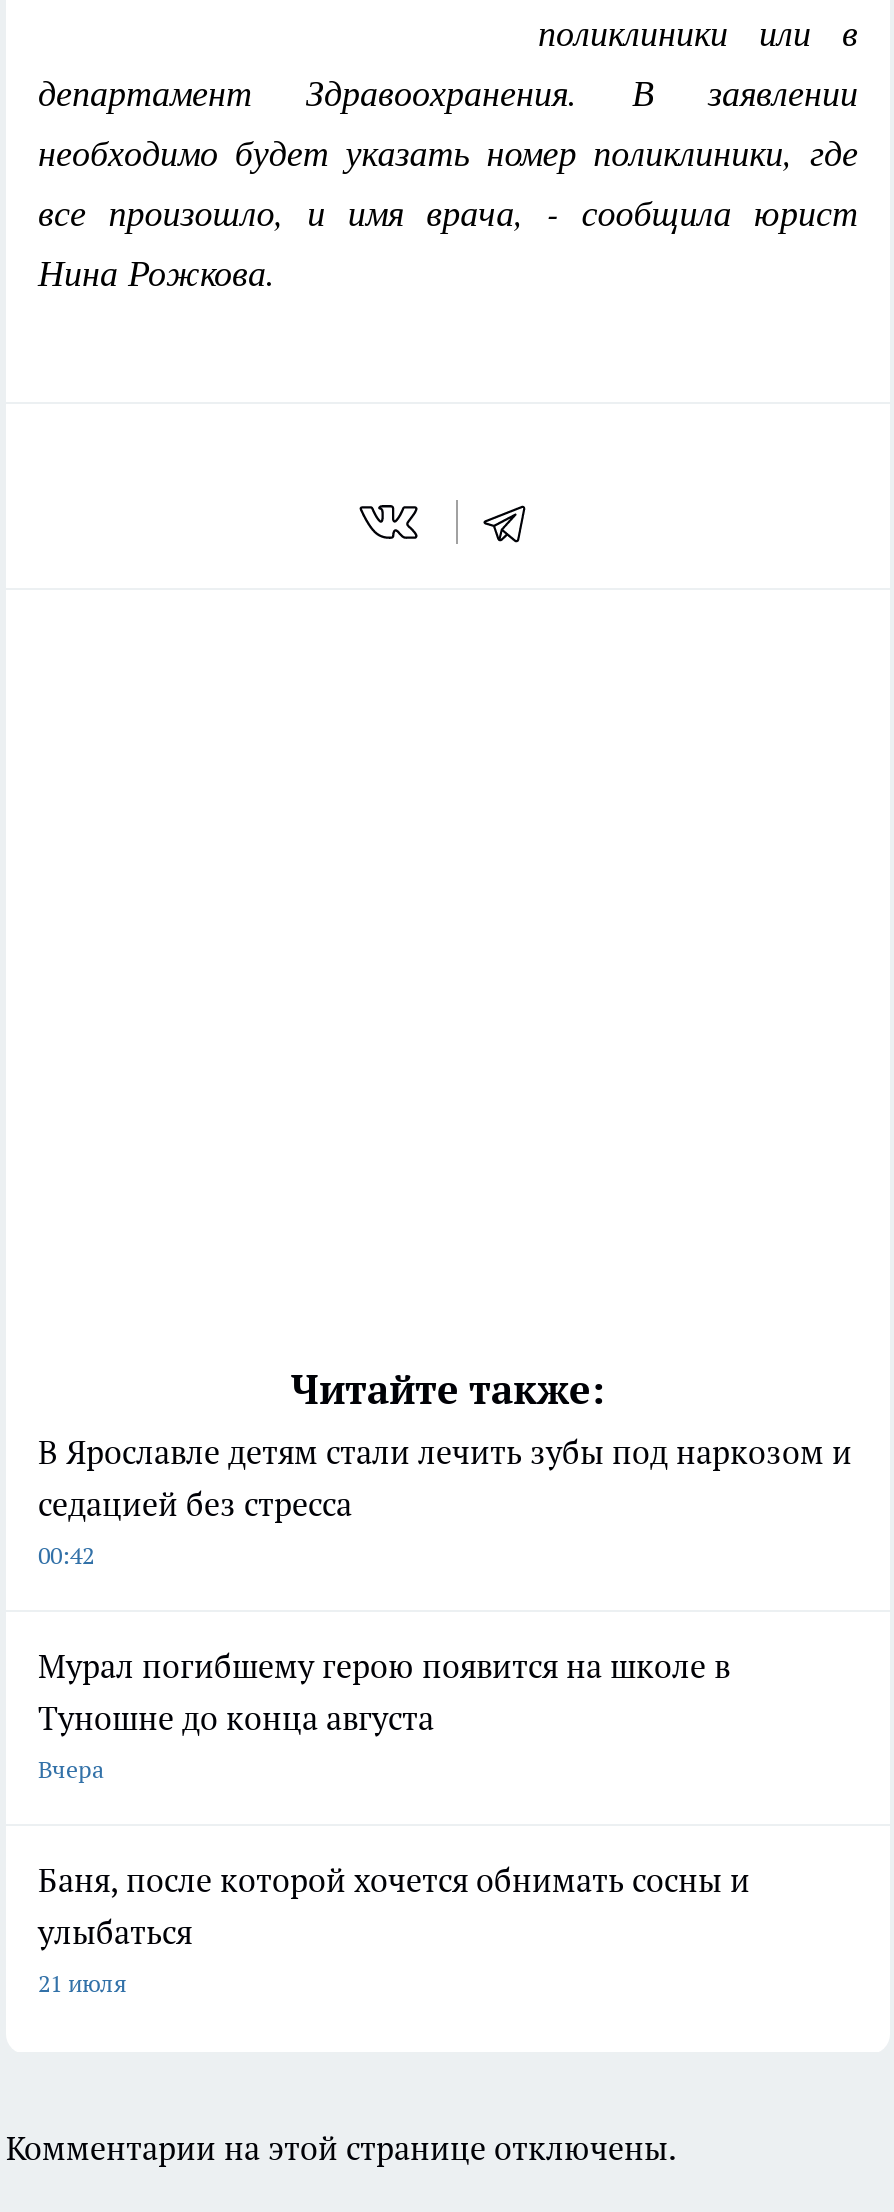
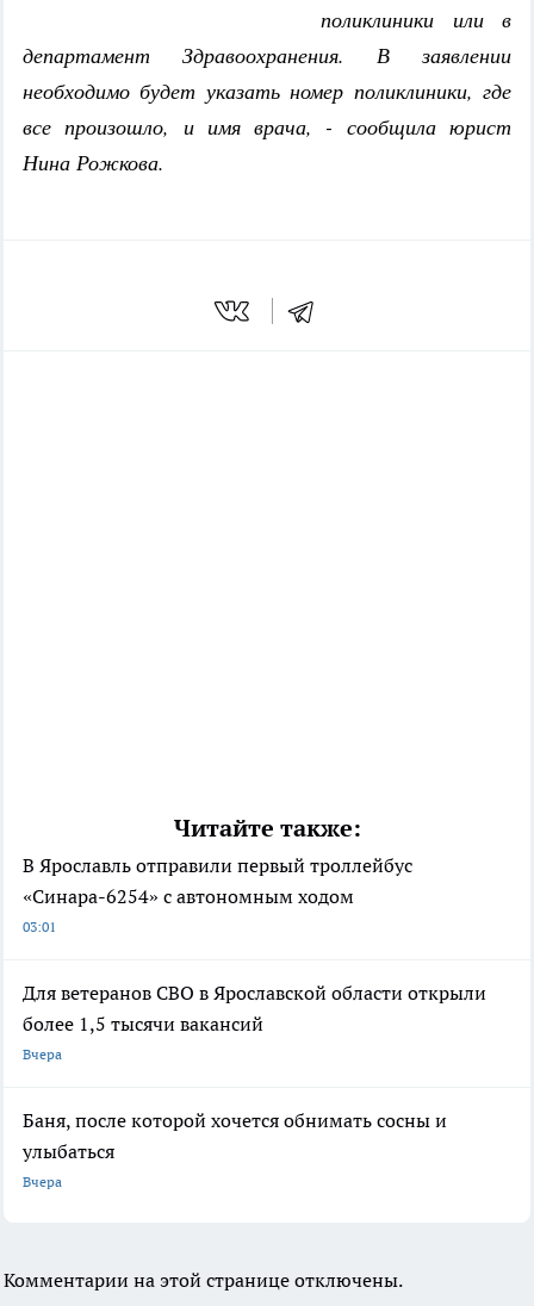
- В Ярославле детям стали лечить зубы под наркозом и
- седацией без стресса
- 00:42
+ В Ярославль отправили первый троллейбус
+ «Синара-6254» с автономным ходом
+ 03:01

- Мурал погибшему герою появится на школе в
- Туношне до конца августа
+ Для ветеранов СВО в Ярославской области открыли
+ более 1,5 тысячи вакансий

- 21 июля
+ Вчера
